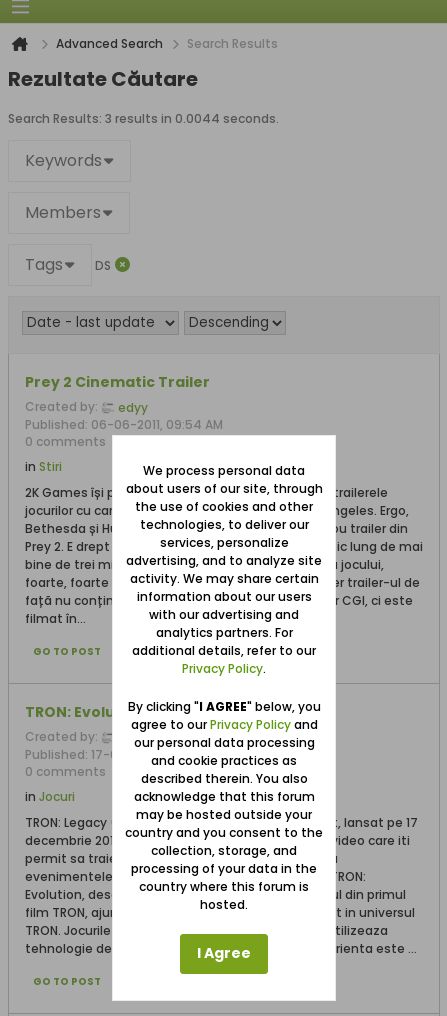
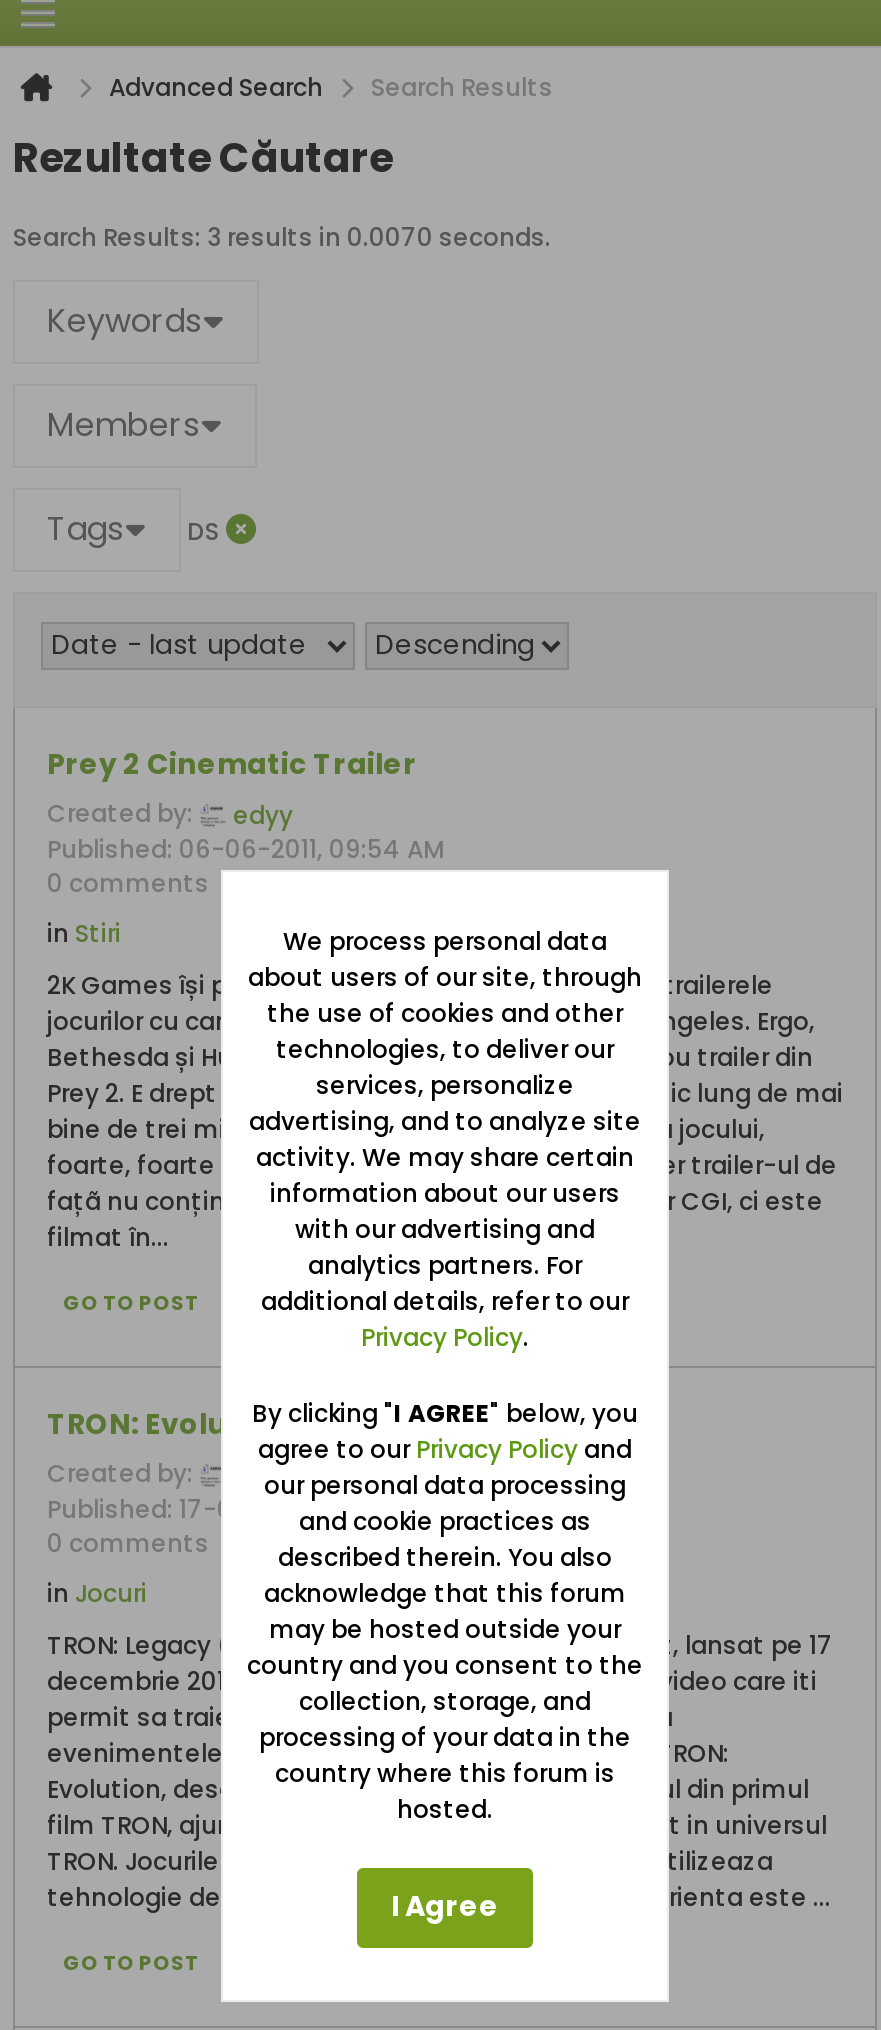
- Search Results: 3 results in 0.0044 seconds.
+ Search Results: 3 results in 0.0070 seconds.
